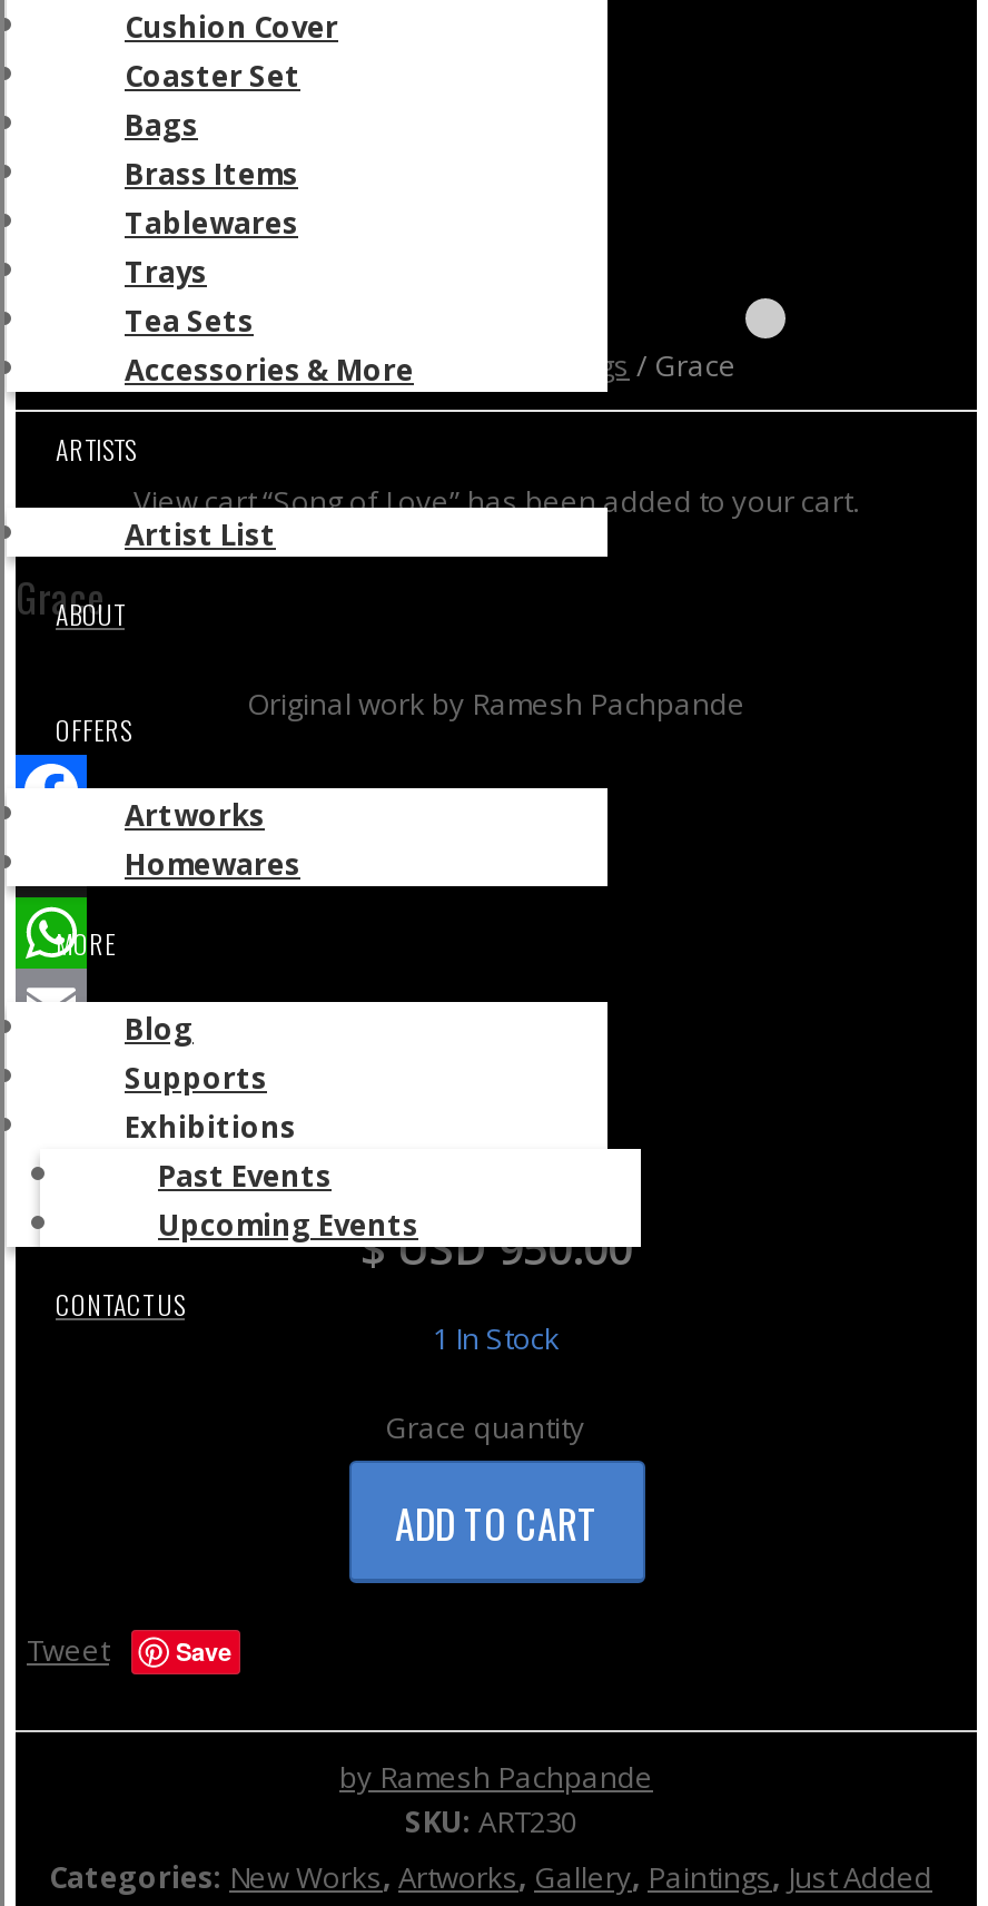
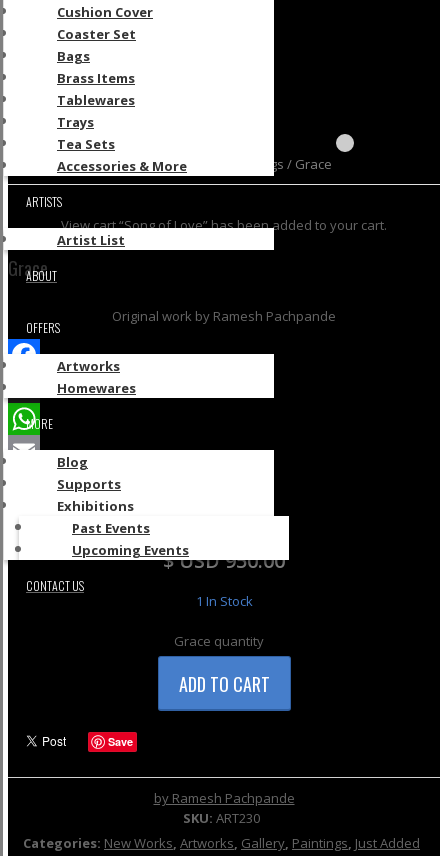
- Tweet
